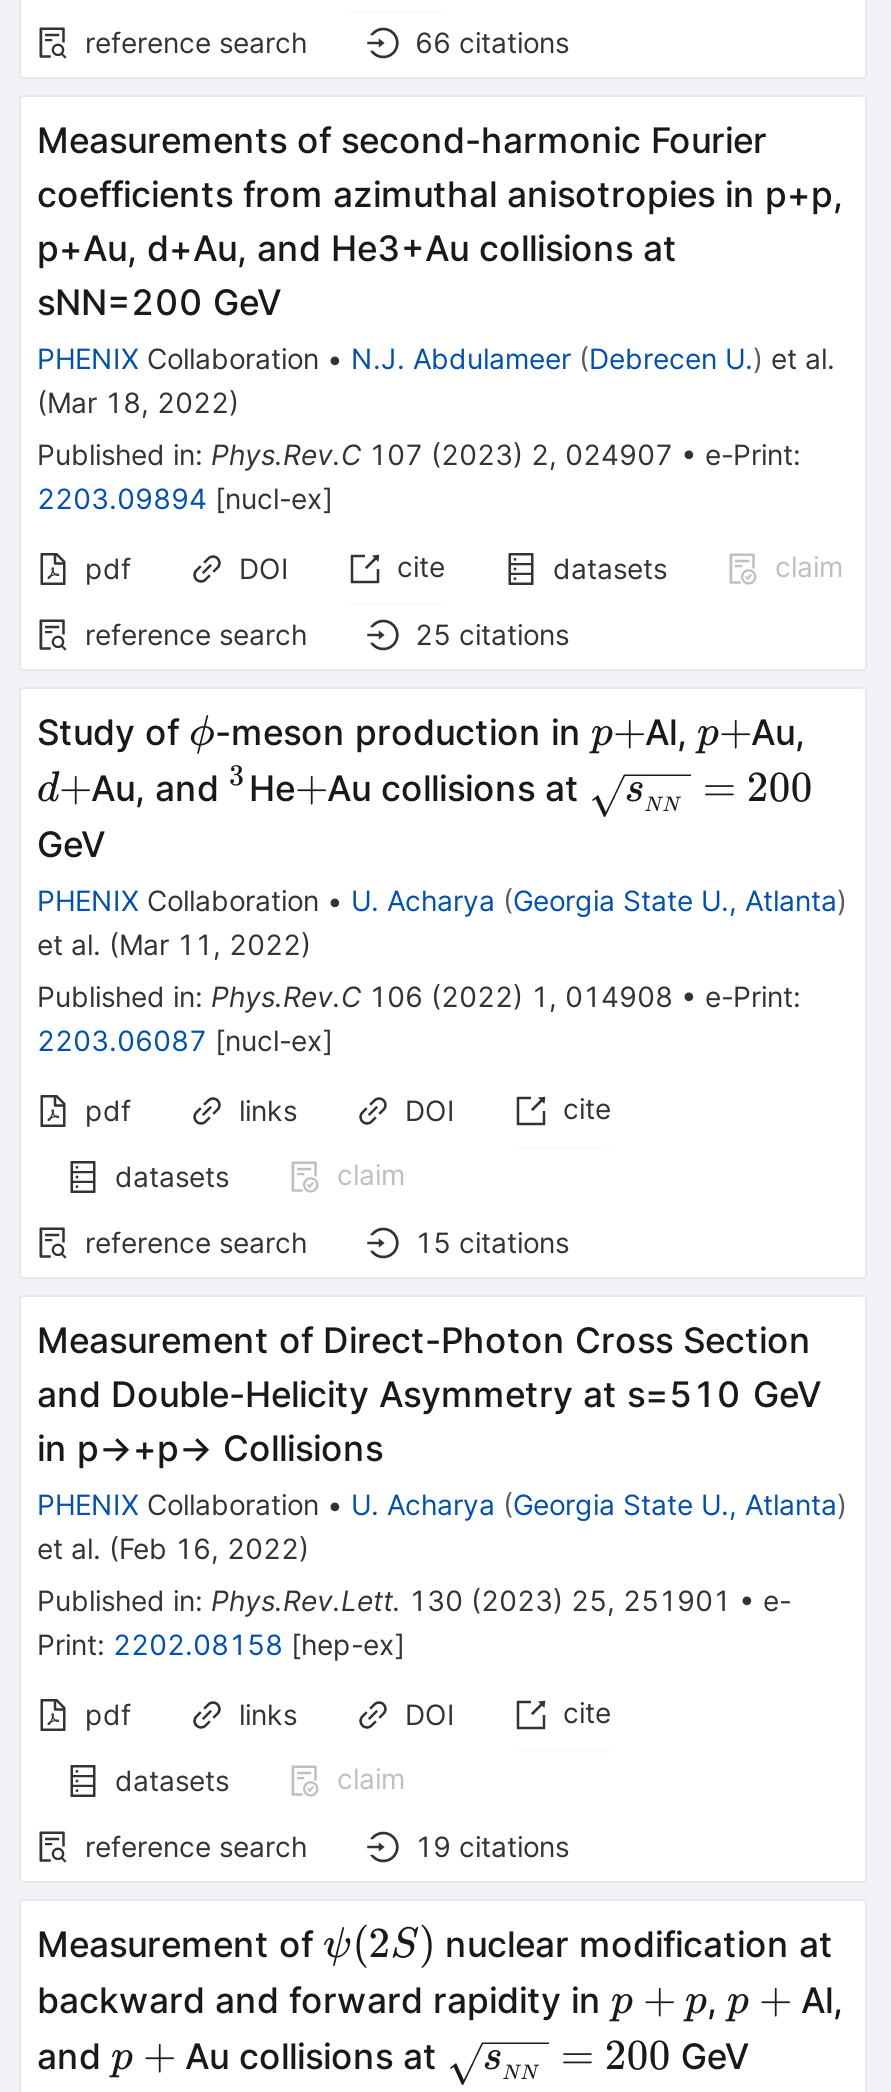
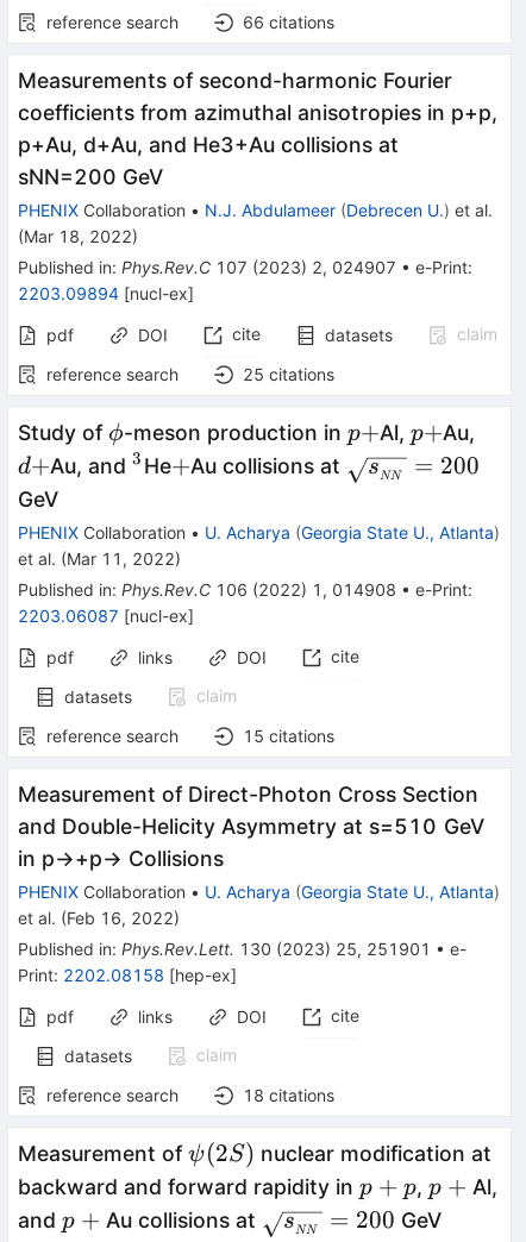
- 19 citations
+ 18 citations
